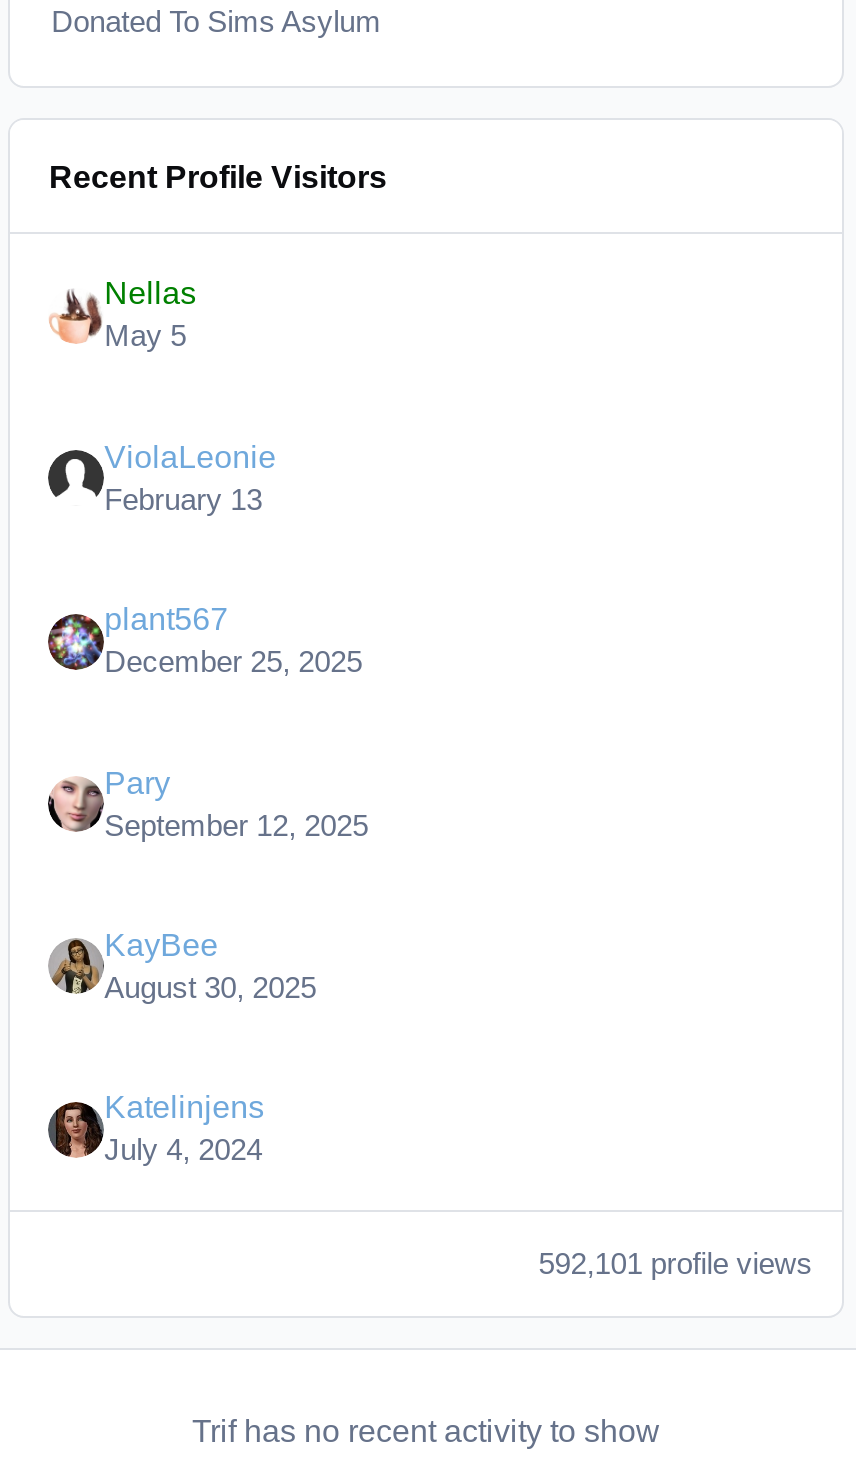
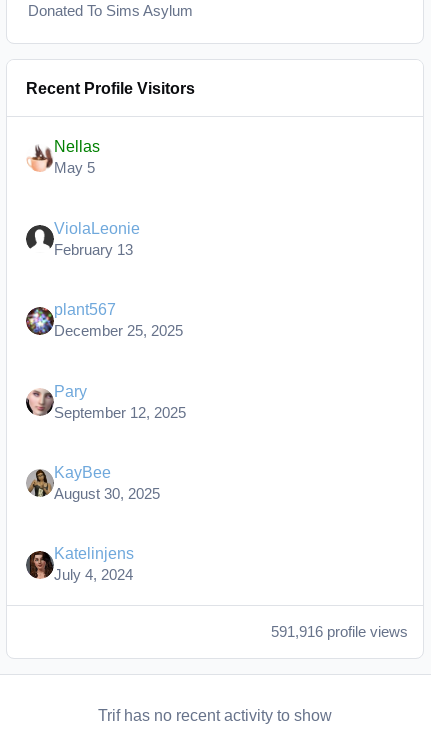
- 592,101 profile views
+ 591,916 profile views
